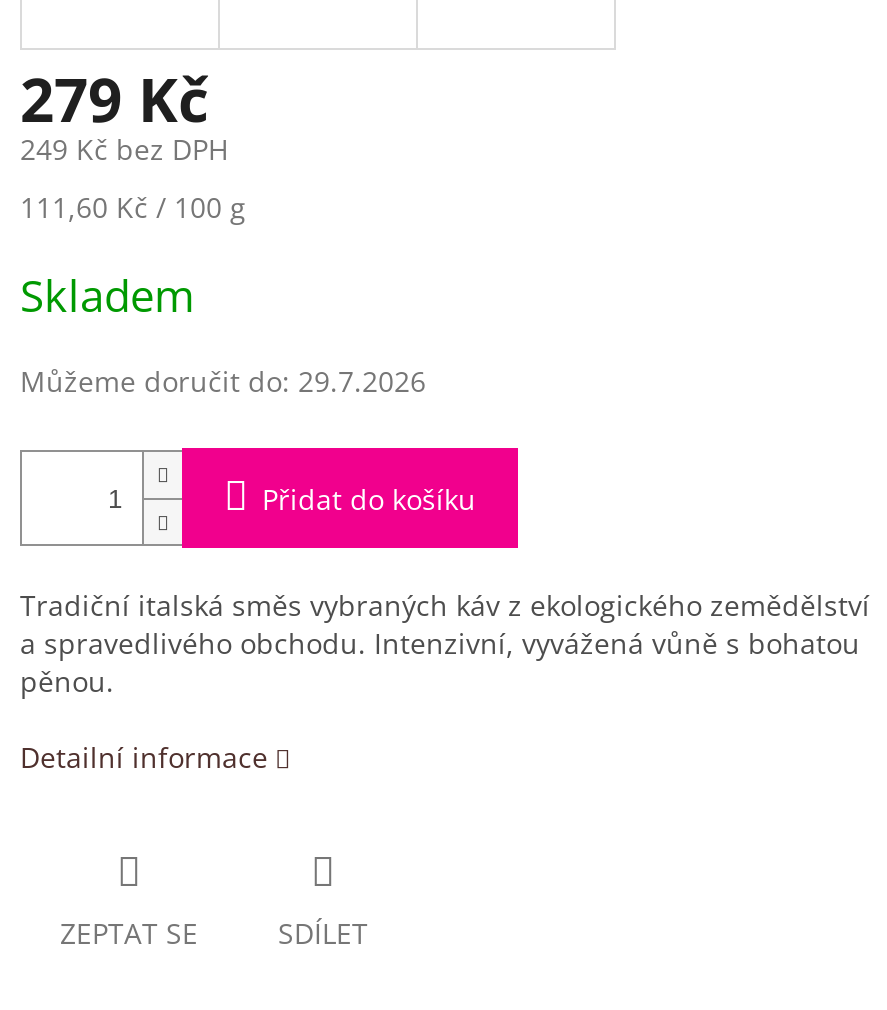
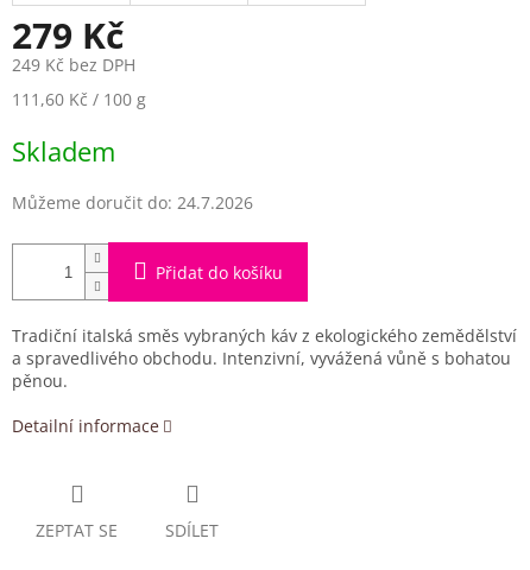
- Můžeme doručit do: 29.7.2026
+ Můžeme doručit do: 24.7.2026
